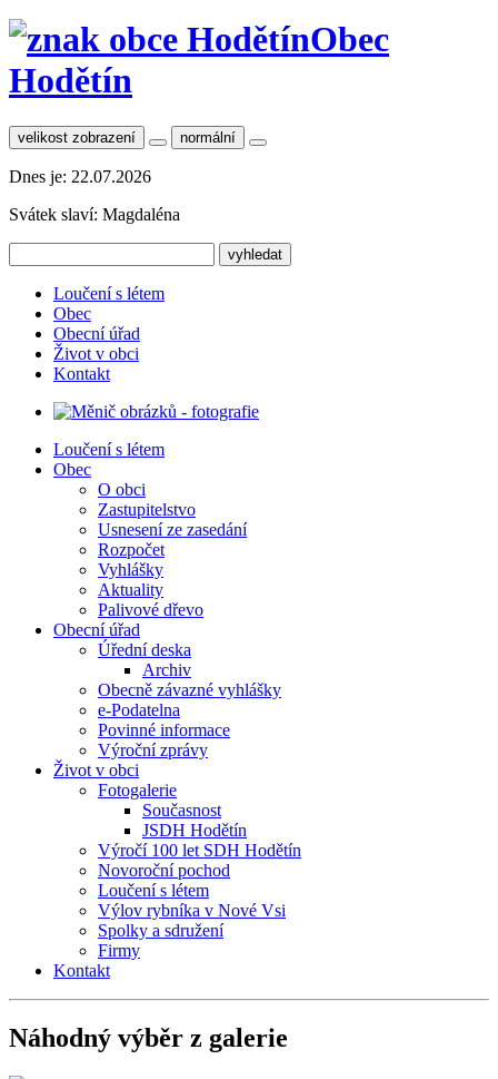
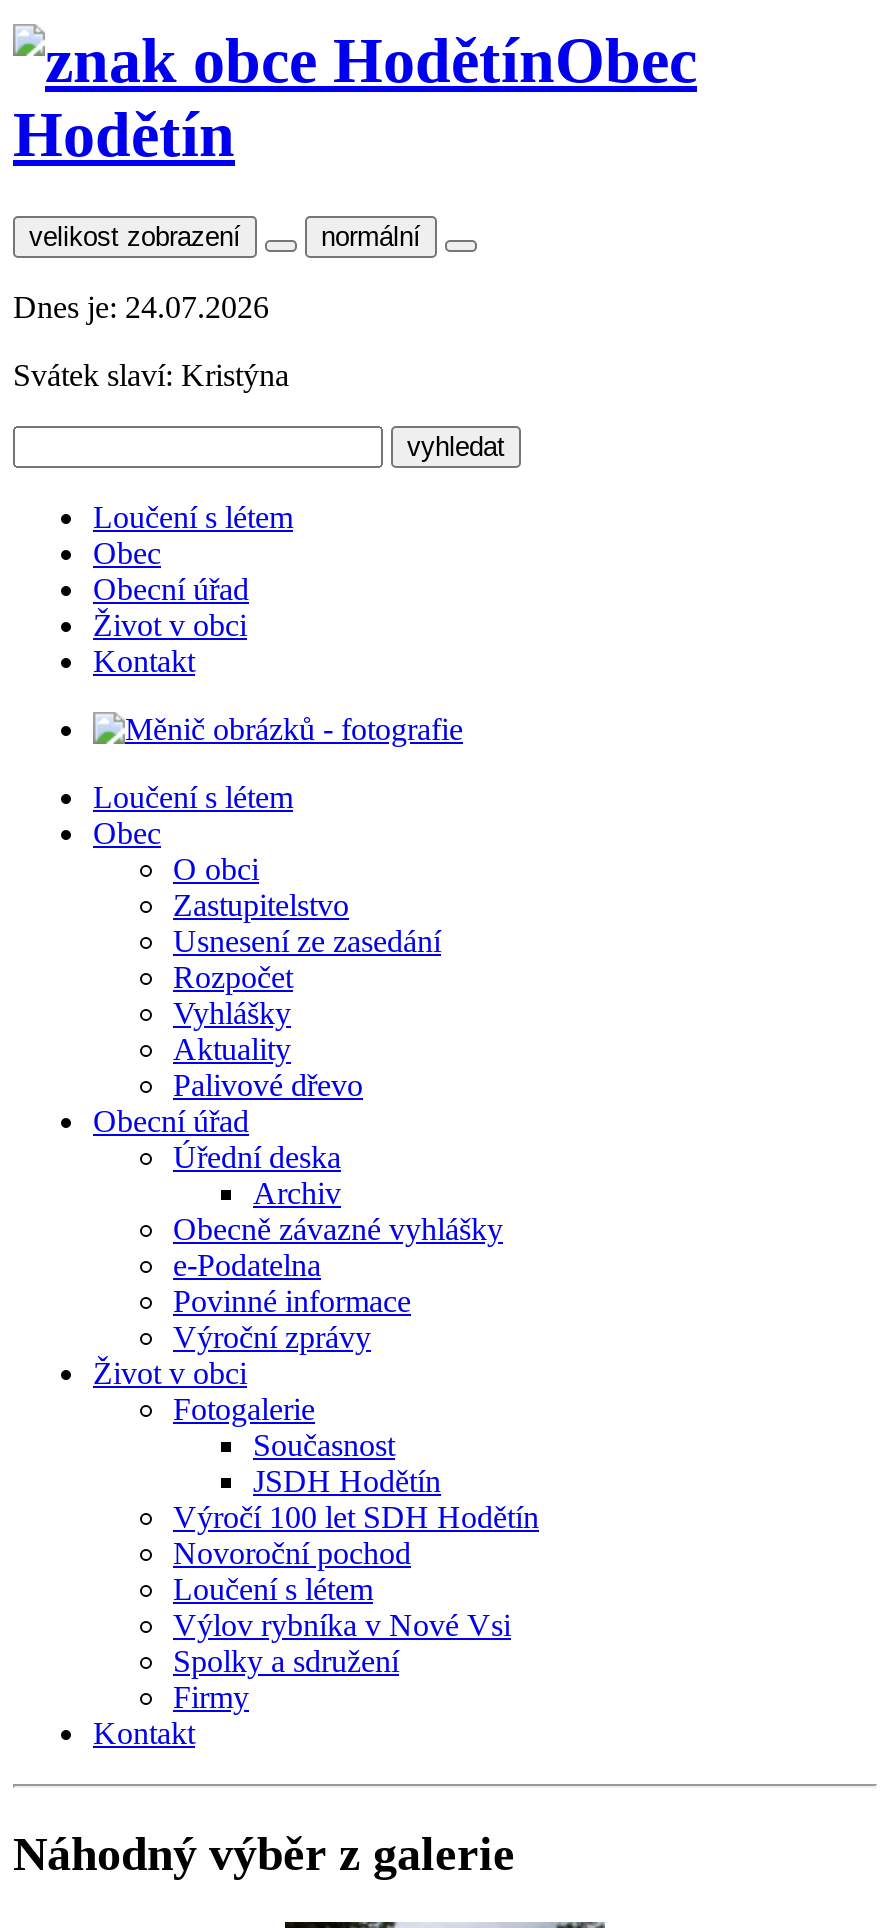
- Dnes je: 22.07.2026
+ Dnes je: 24.07.2026

- Svátek slaví: Magdaléna
+ Svátek slaví: Kristýna
